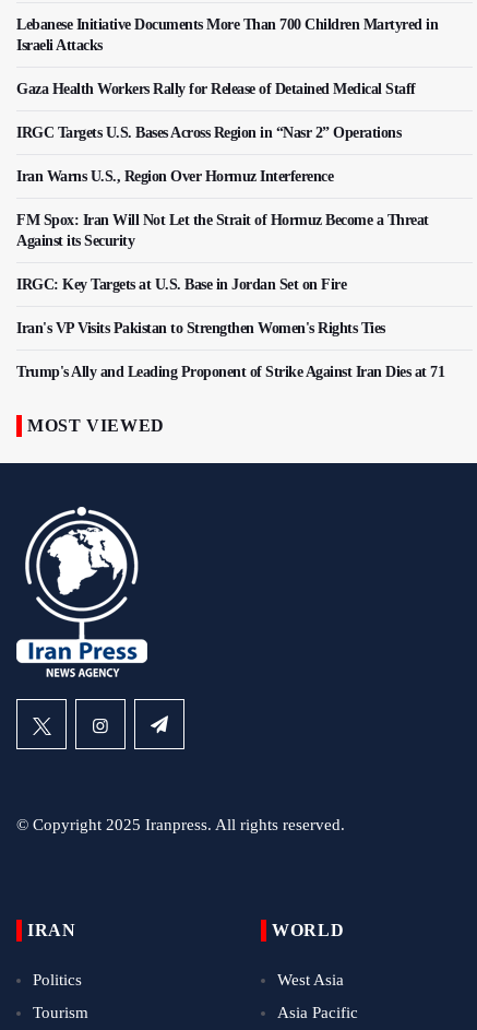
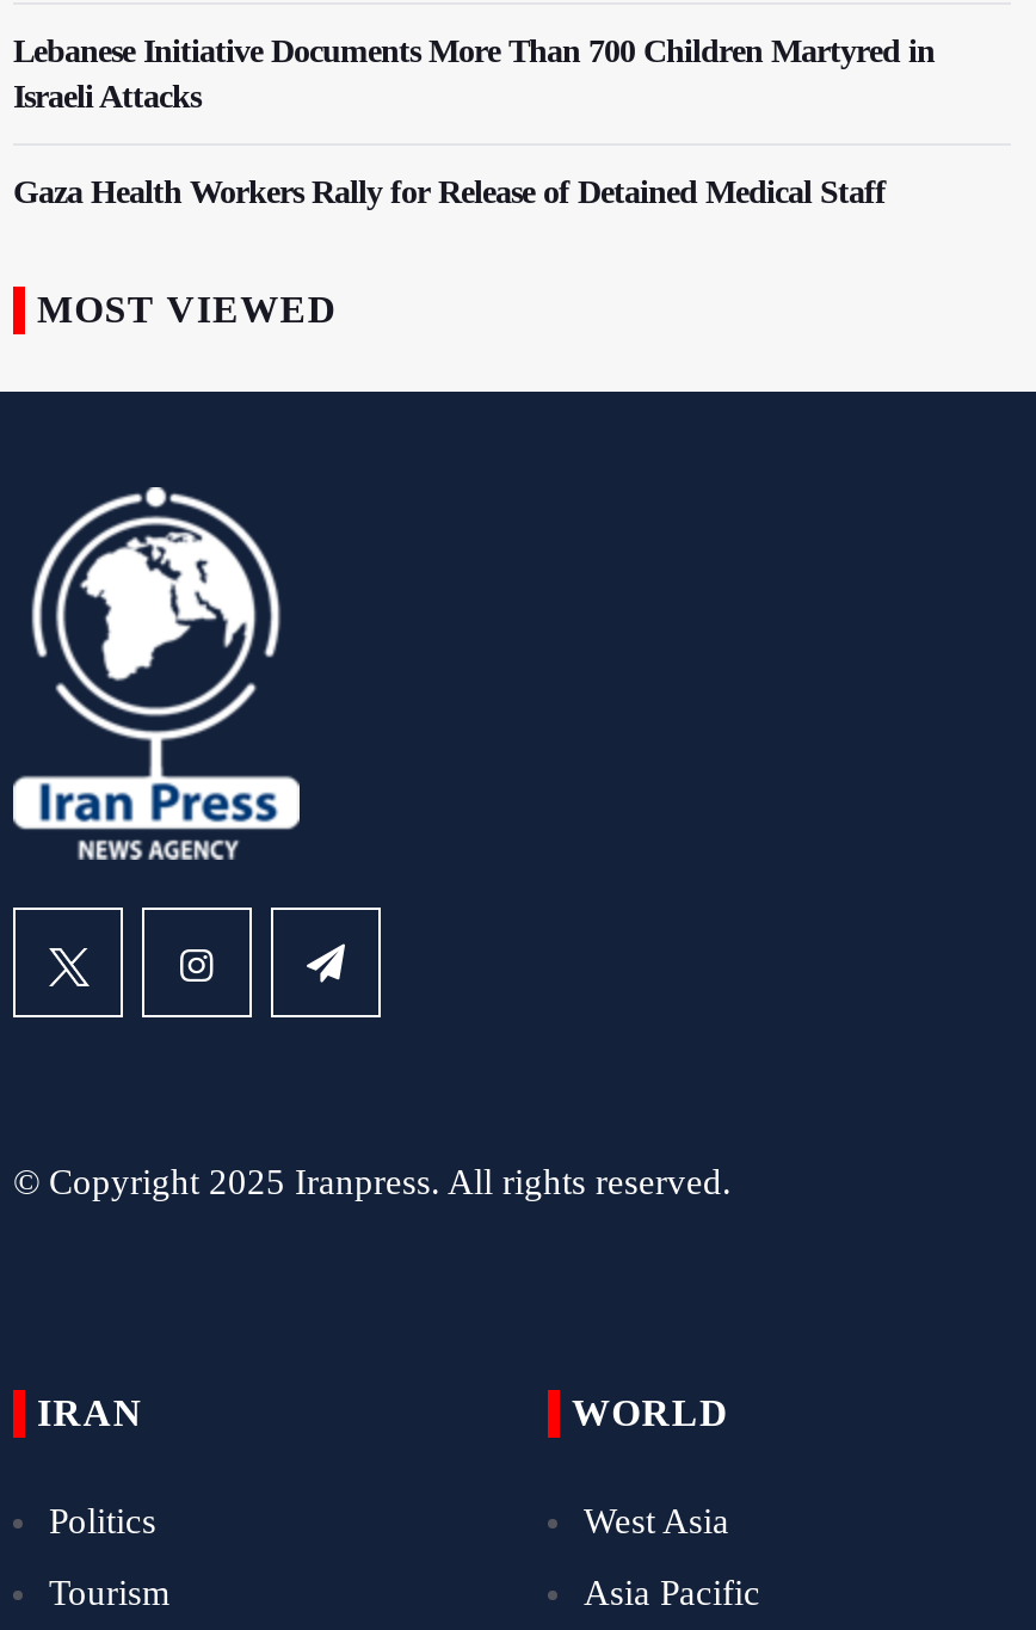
- IRGC Targets U.S. Bases Across Region in “Nasr 2” Operations
- Iran Warns U.S., Region Over Hormuz Interference
- FM Spox: Iran Will Not Let the Strait of Hormuz Become a Threat
- Against its Security
- IRGC: Key Targets at U.S. Base in Jordan Set on Fire
- Iran's VP Visits Pakistan to Strengthen Women's Rights Ties
- Trump's Ally and Leading Proponent of Strike Against Iran Dies at 71
